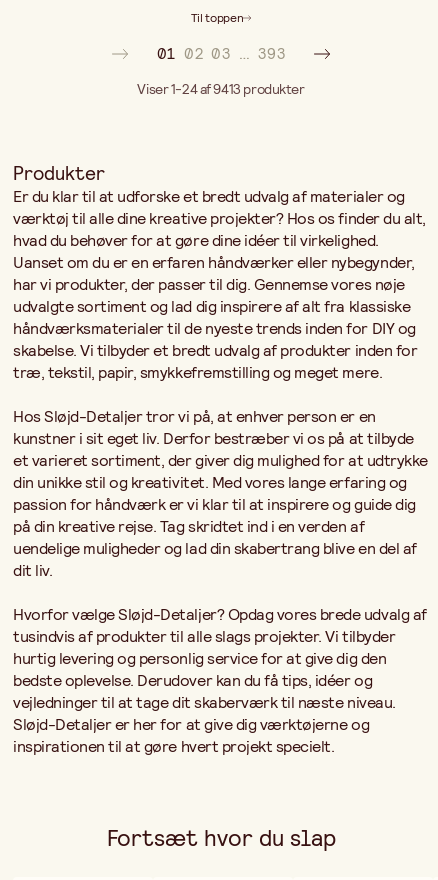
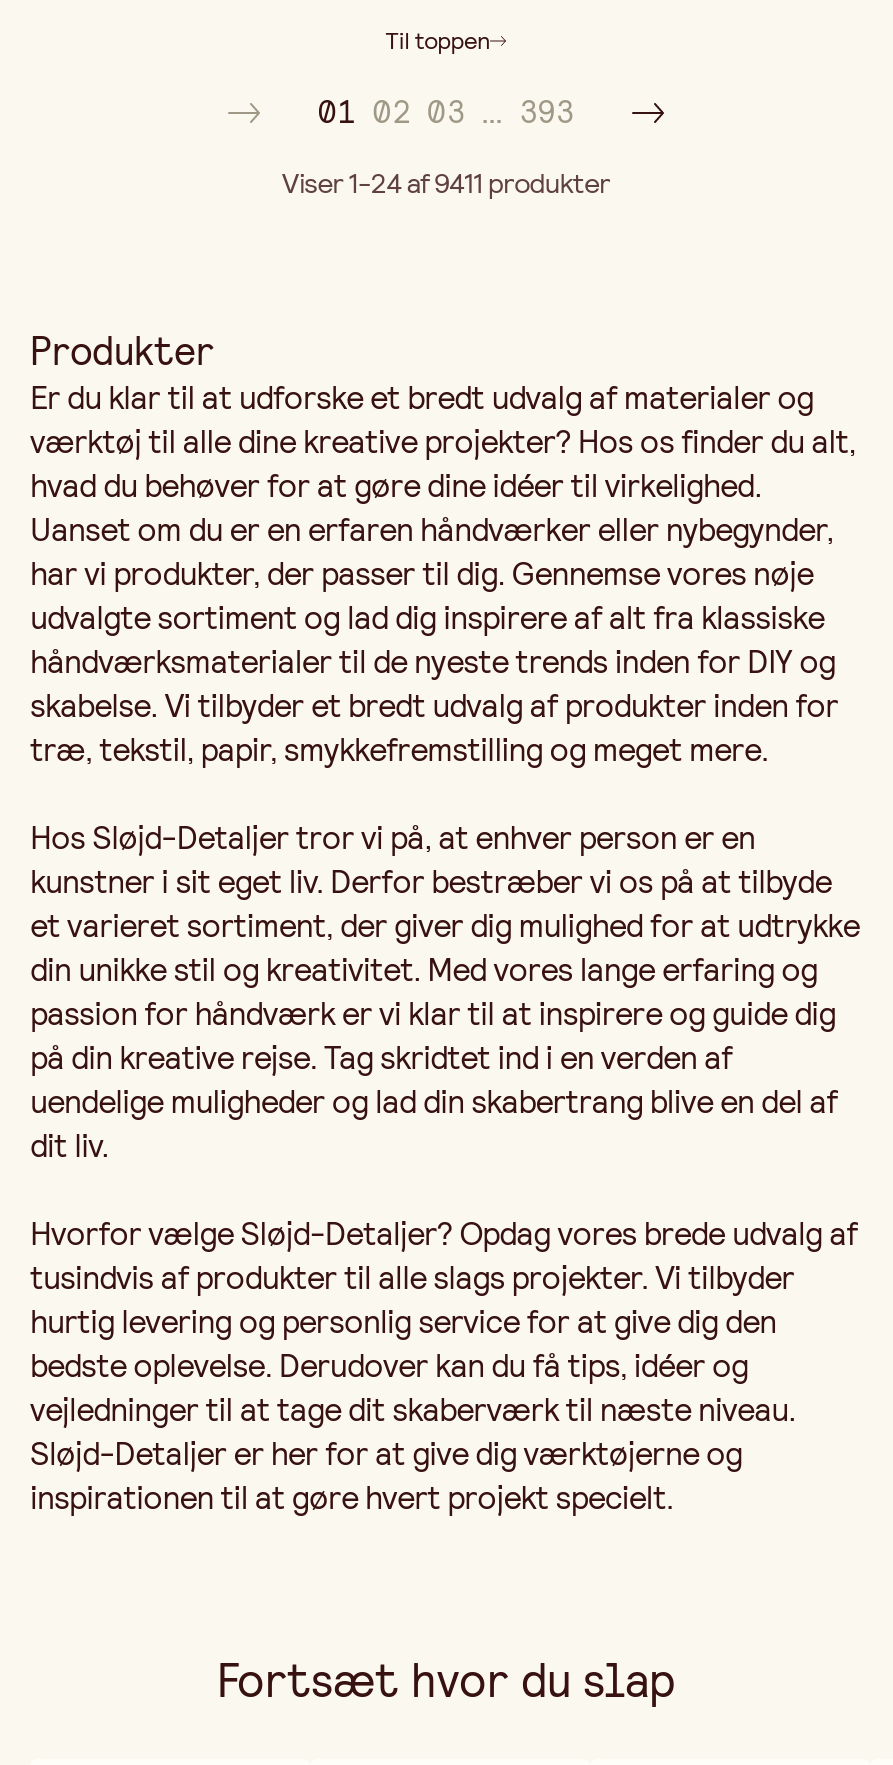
- Viser 1-24 af 9413 produkter
+ Viser 1-24 af 9411 produkter
